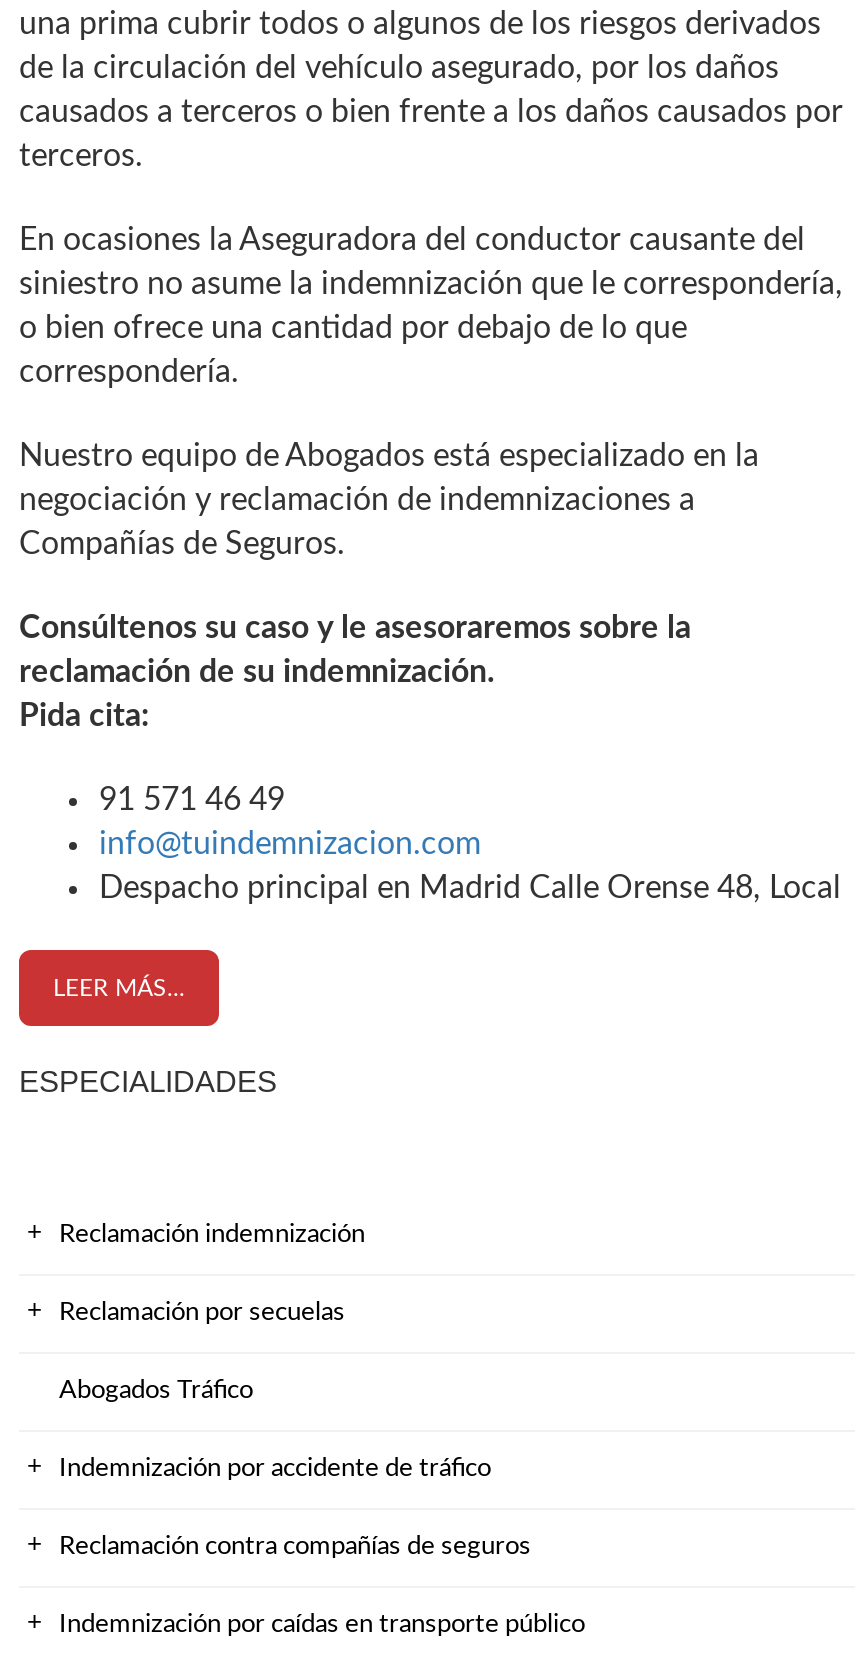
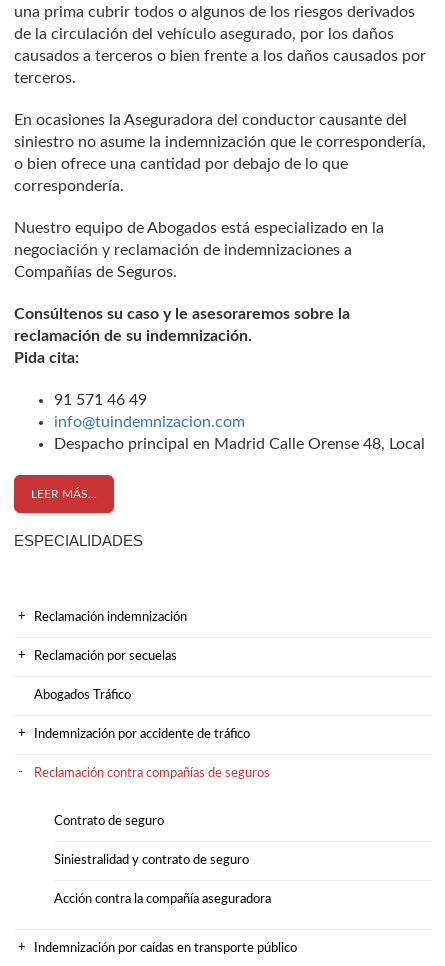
+ Contrato de seguro
+ Siniestralidad y contrato de seguro
+ Acción contra la compañía aseguradora
